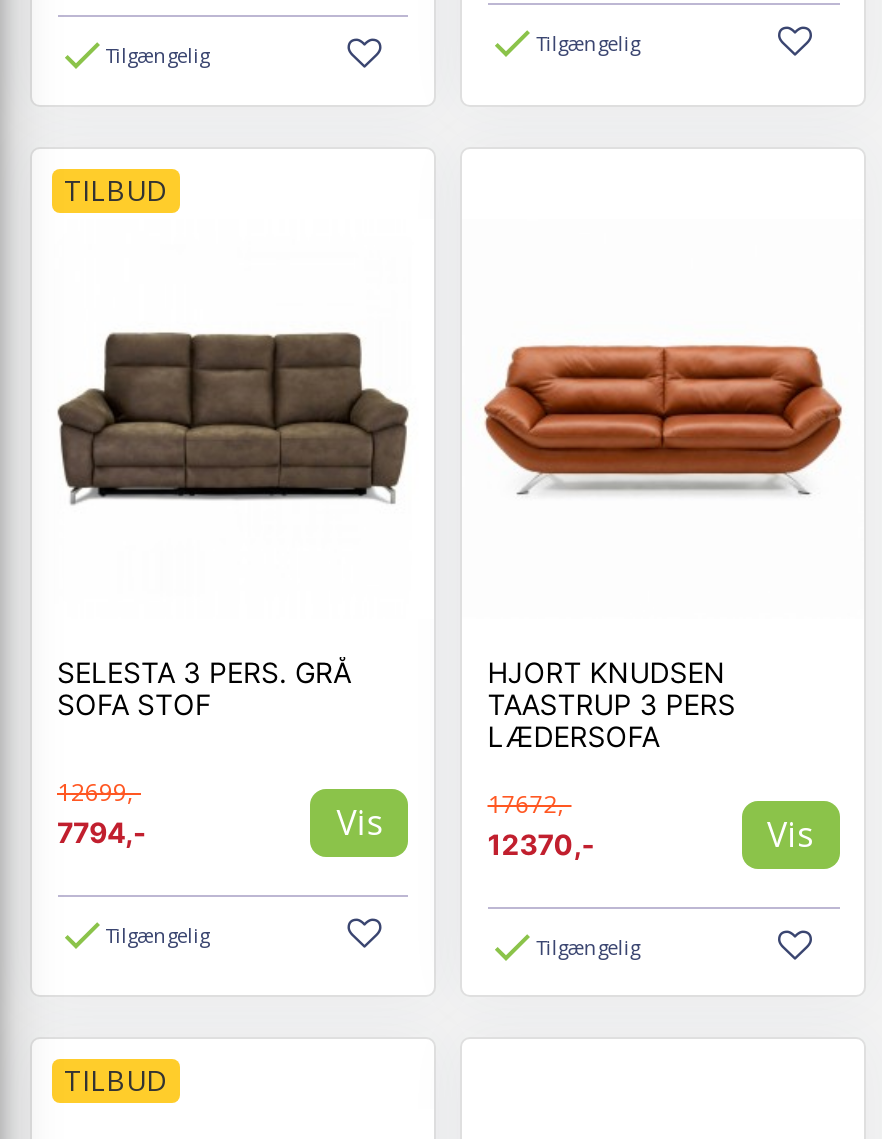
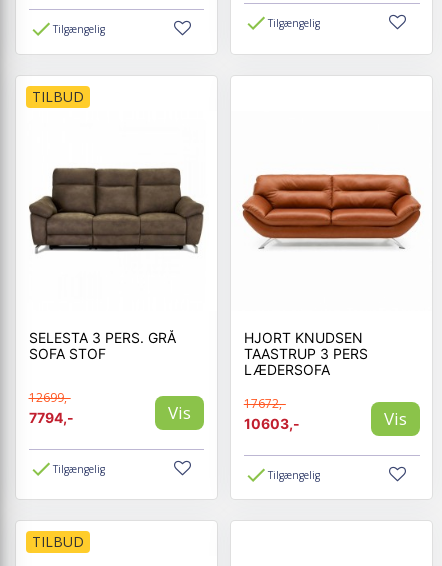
- 12370,-
+ 10603,-
